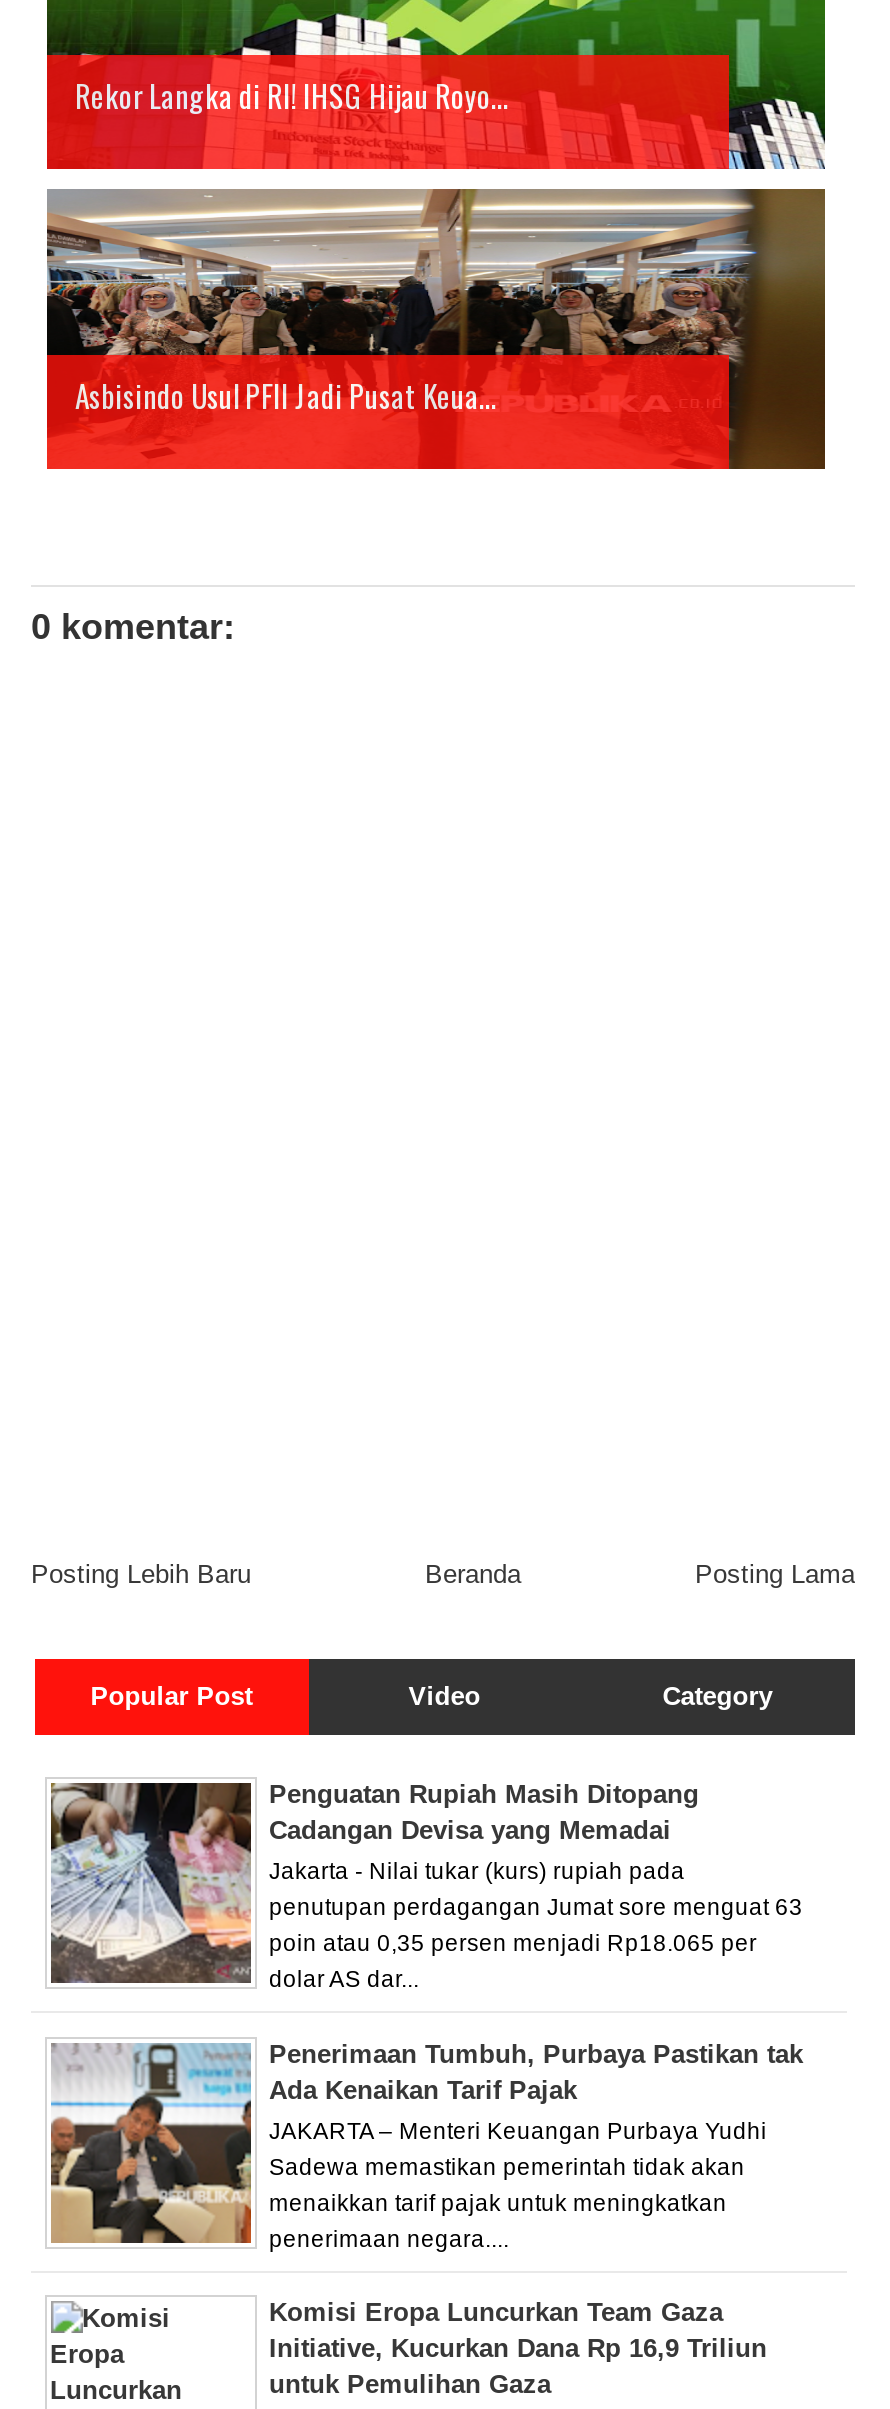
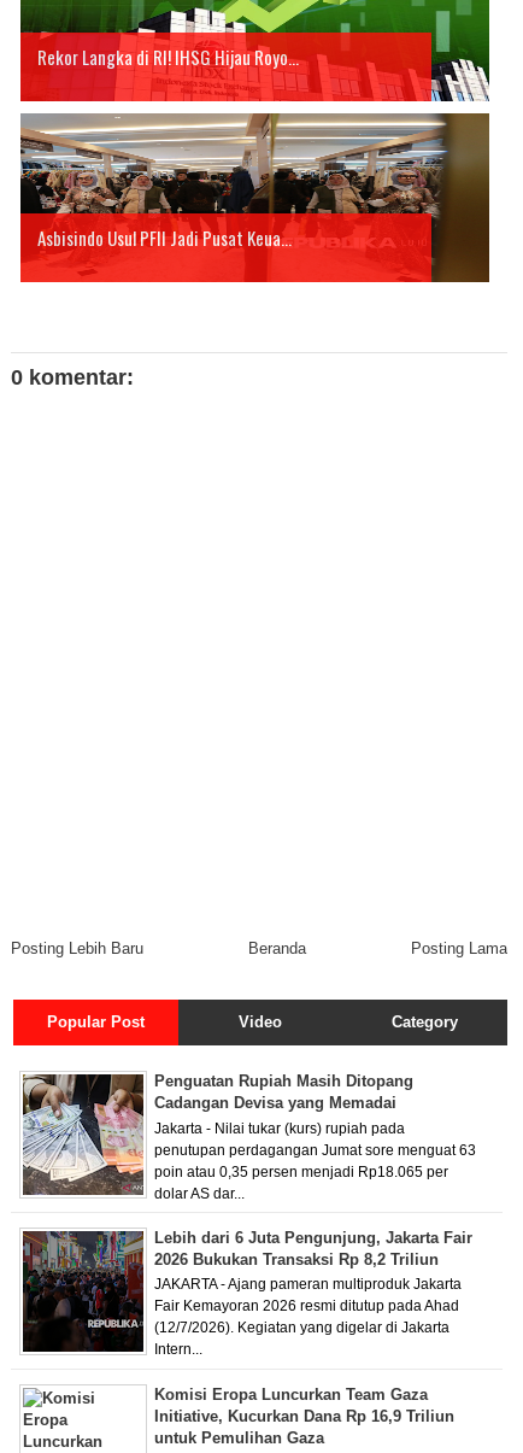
- [image]
- Penerimaan Tumbuh, Purbaya Pastikan tak
- Ada Kenaikan Tarif Pajak
+ [image]
+ Lebih dari 6 Juta Pengunjung, Jakarta Fair
+ 2026 Bukukan Transaksi Rp 8,2 Triliun

- JAKARTA – Menteri Keuangan Purbaya Yudhi
+ JAKARTA - Ajang pameran multiproduk Jakarta

- Sadewa memastikan pemerintah tidak akan
+ Fair Kemayoran 2026 resmi ditutup pada Ahad

- menaikkan tarif pajak untuk meningkatkan
+ (12/7/2026). Kegiatan yang digelar di Jakarta

- penerimaan negara....
+ Intern...
